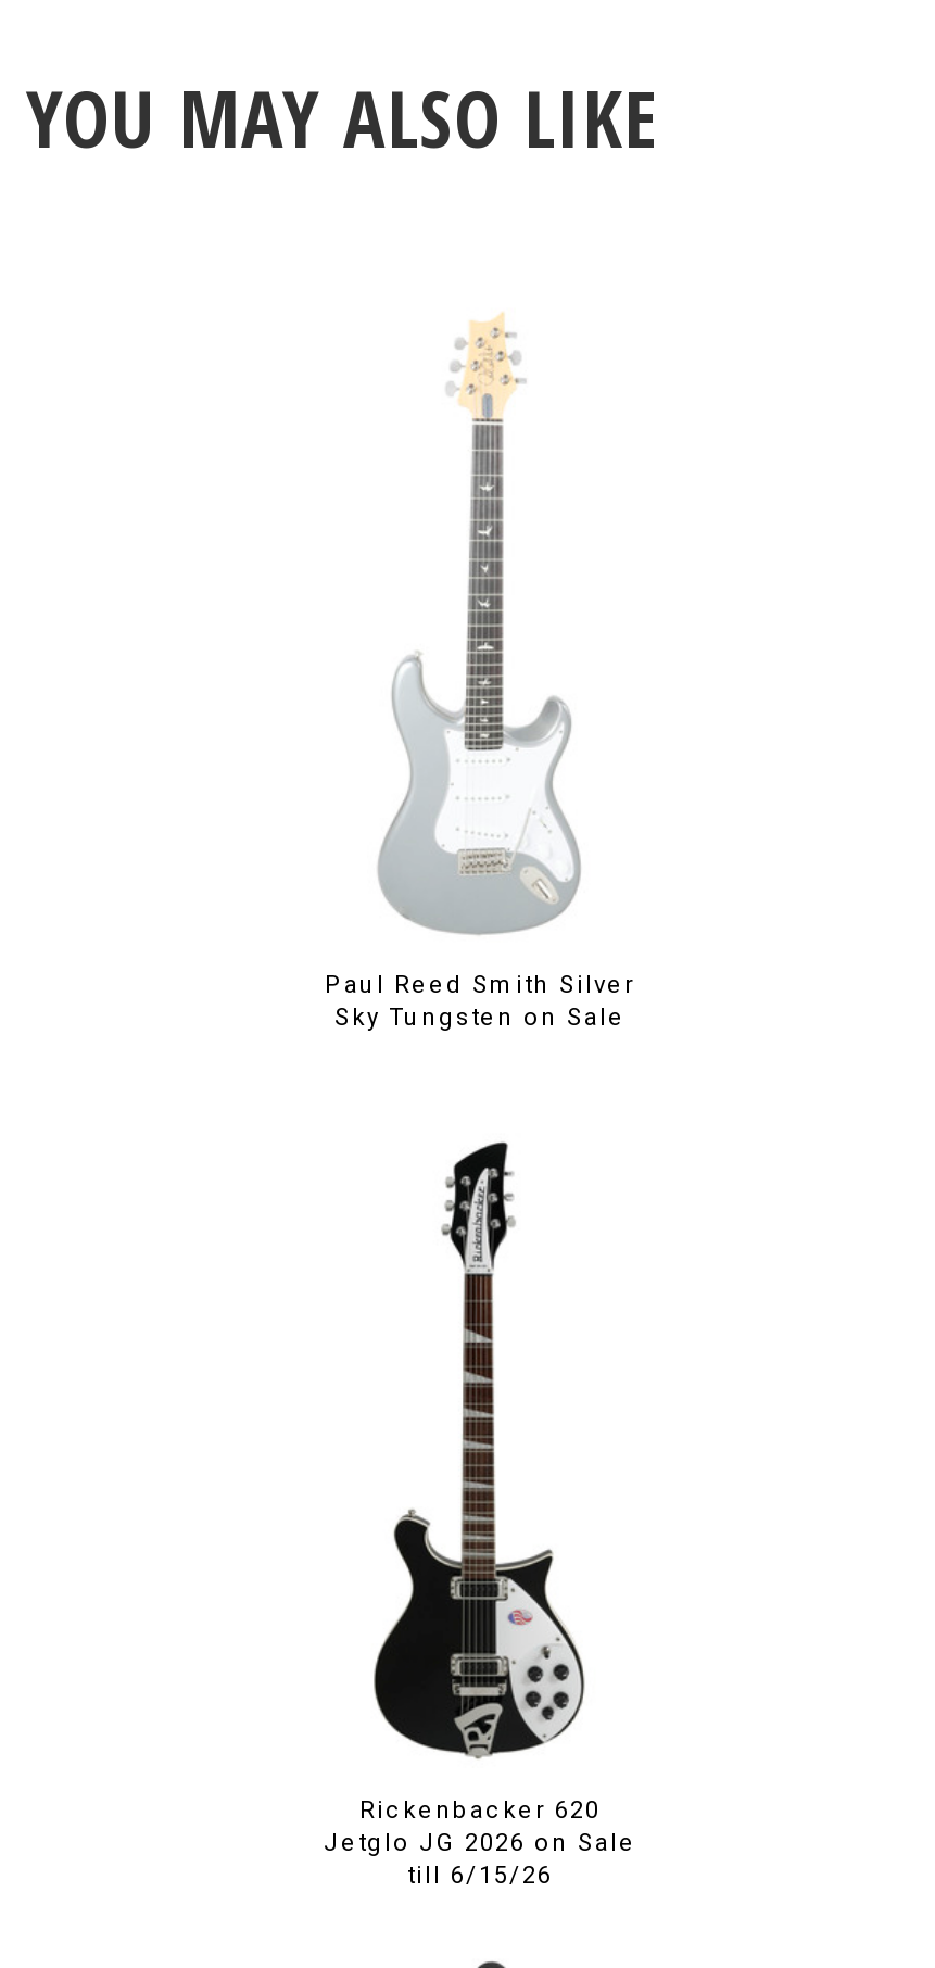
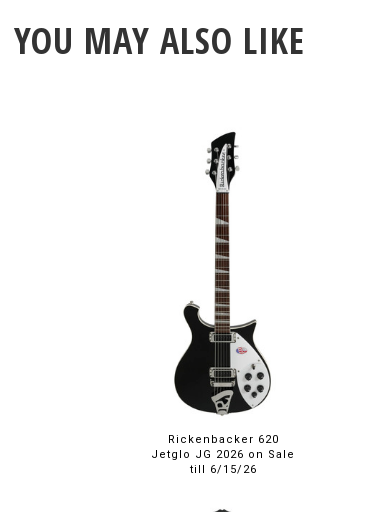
- [image]
- Paul Reed Smith Silver
- Sky Tungsten on Sale
